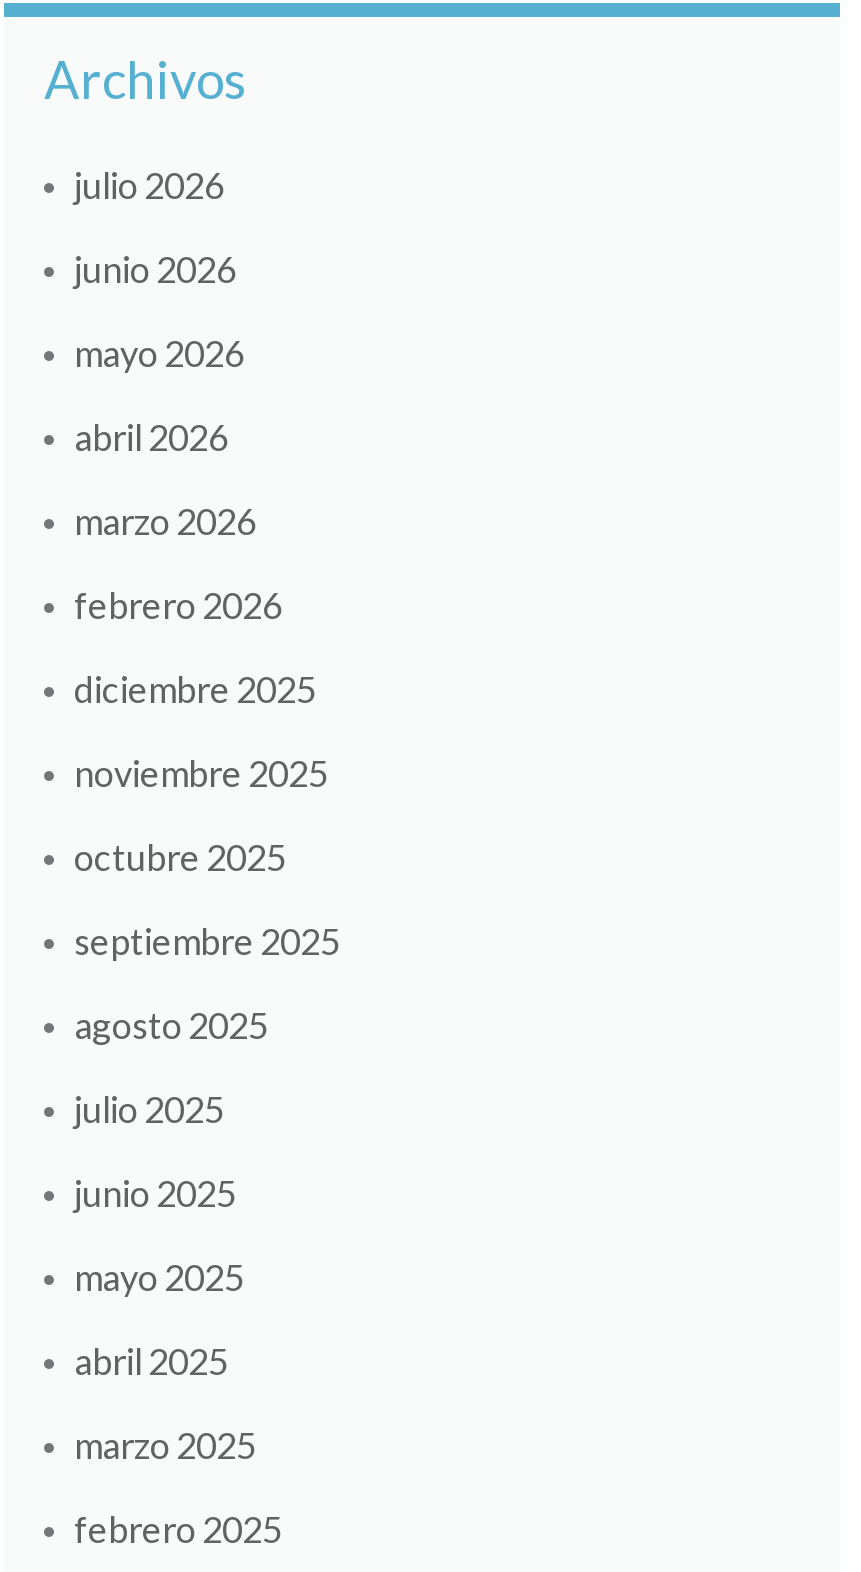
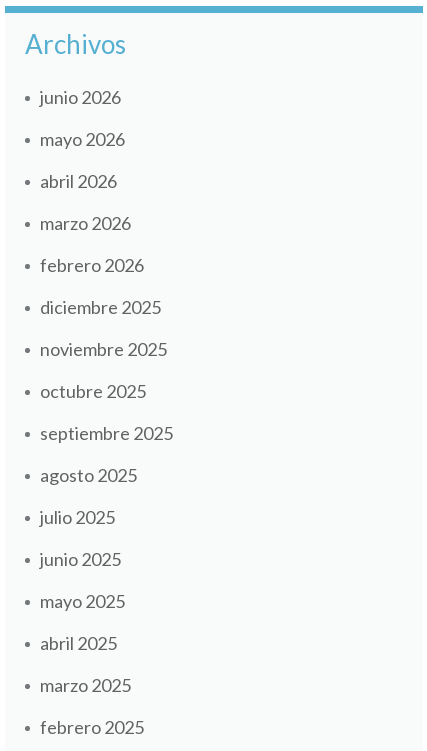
- julio 2026
